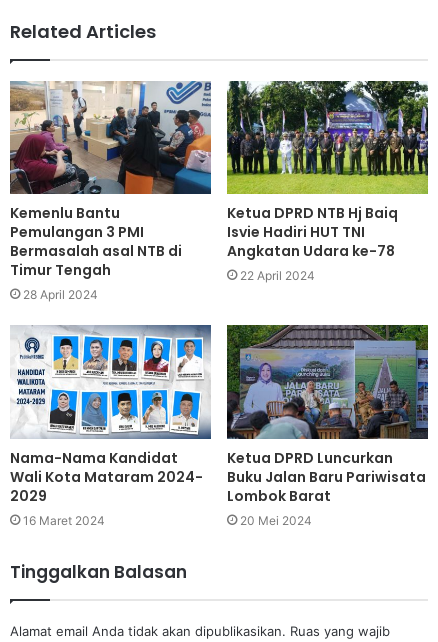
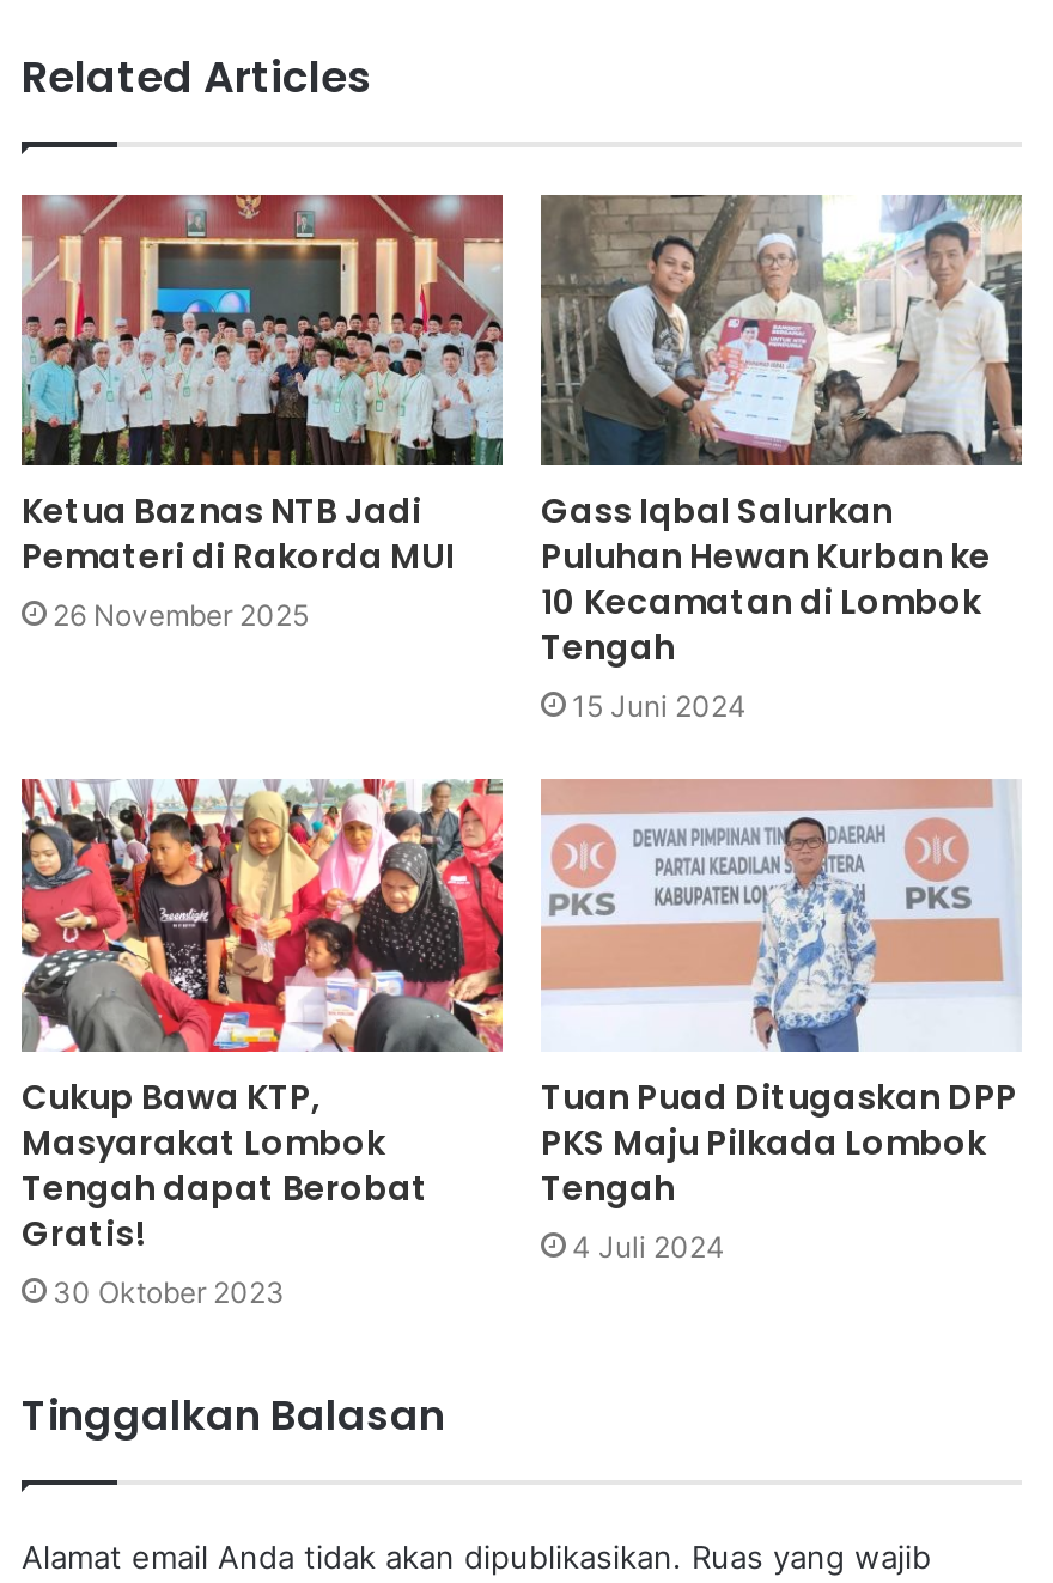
- [image]
- Kemenlu Bantu
- Pemulangan 3 PMI
- Bermasalah asal NTB di
- Timur Tengah
- 28 April 2024
+ [image]
+ Ketua Baznas NTB Jadi
+ Pemateri di Rakorda MUI
+ 26 November 2025

- [image]
- Ketua DPRD NTB Hj Baiq
- Isvie Hadiri HUT TNI
- Angkatan Udara ke-78
- 22 April 2024
+ [image]
+ Gass Iqbal Salurkan
+ Puluhan Hewan Kurban ke
+ 10 Kecamatan di Lombok
+ Tengah
+ 15 Juni 2024

- [image]
- Nama-Nama Kandidat
- Wali Kota Mataram 2024-
- 2029
- 16 Maret 2024
+ [image]
+ Cukup Bawa KTP,
+ Masyarakat Lombok
+ Tengah dapat Berobat
+ Gratis!
+ 30 Oktober 2023

- [image]
- Ketua DPRD Luncurkan
- Buku Jalan Baru Pariwisata
- Lombok Barat
- 20 Mei 2024
+ [image]
+ Tuan Puad Ditugaskan DPP
+ PKS Maju Pilkada Lombok
+ Tengah
+ 4 Juli 2024
